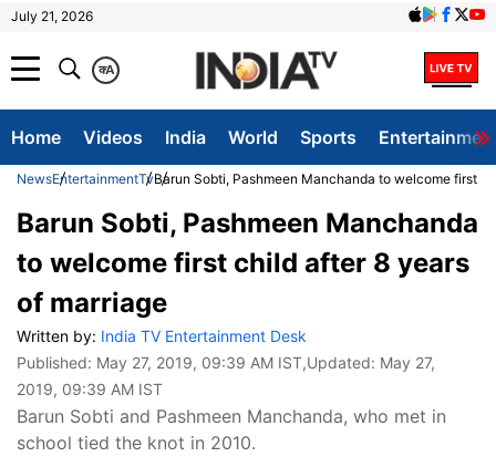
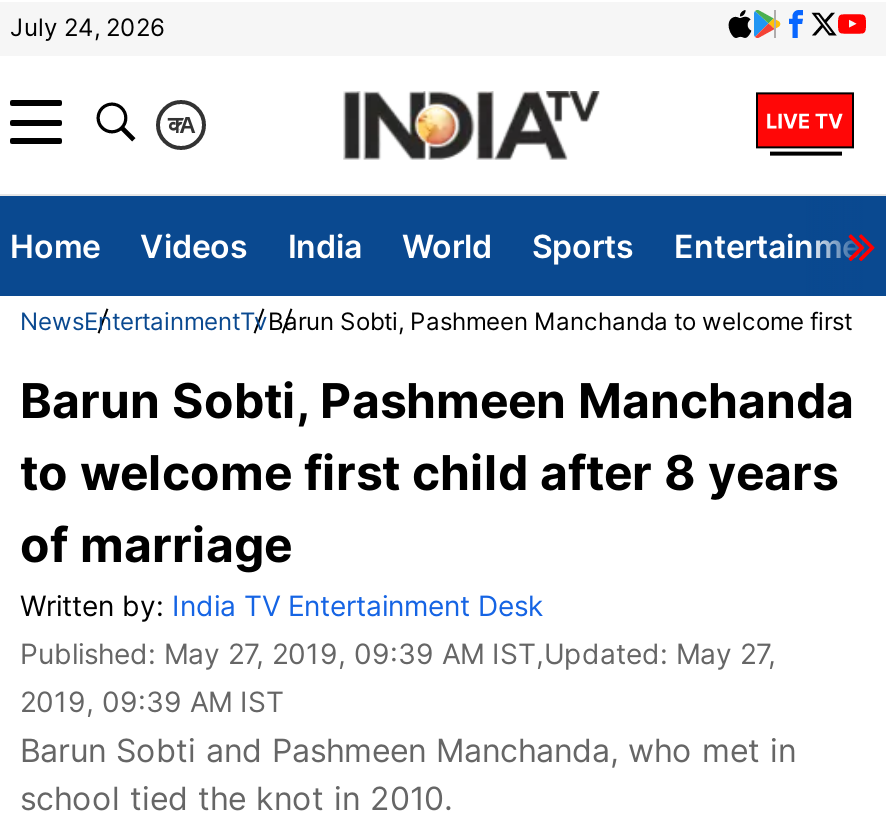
- July 21, 2026
+ July 24, 2026
